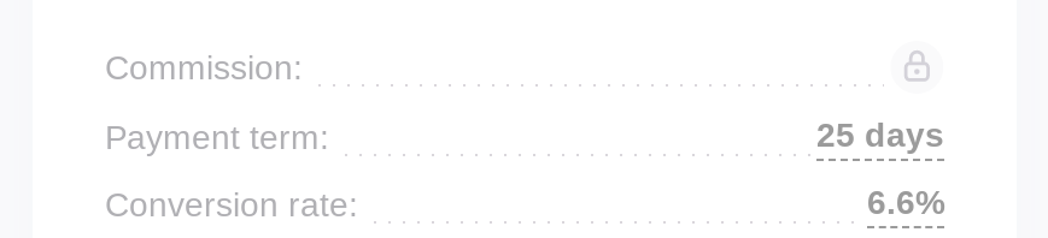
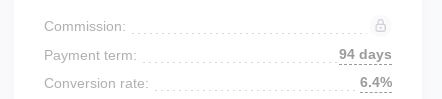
- 25 days
+ 94 days

- 6.6%
+ 6.4%
